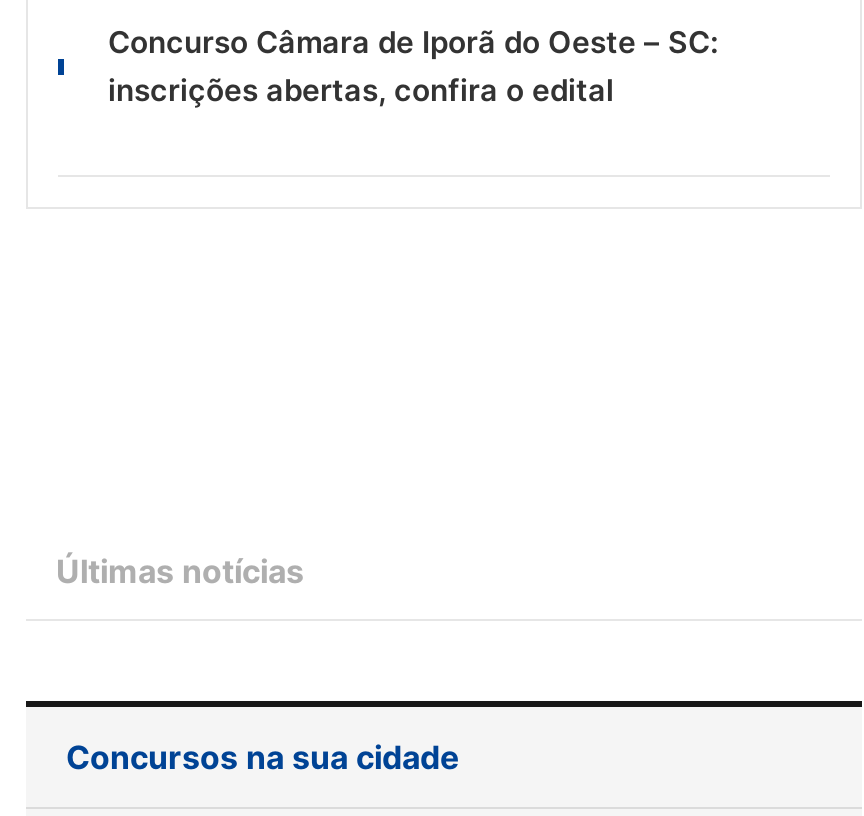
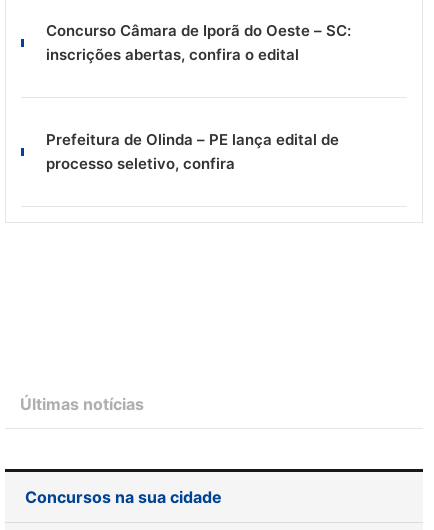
+ Prefeitura de Olinda – PE lança edital de
+ processo seletivo, confira
